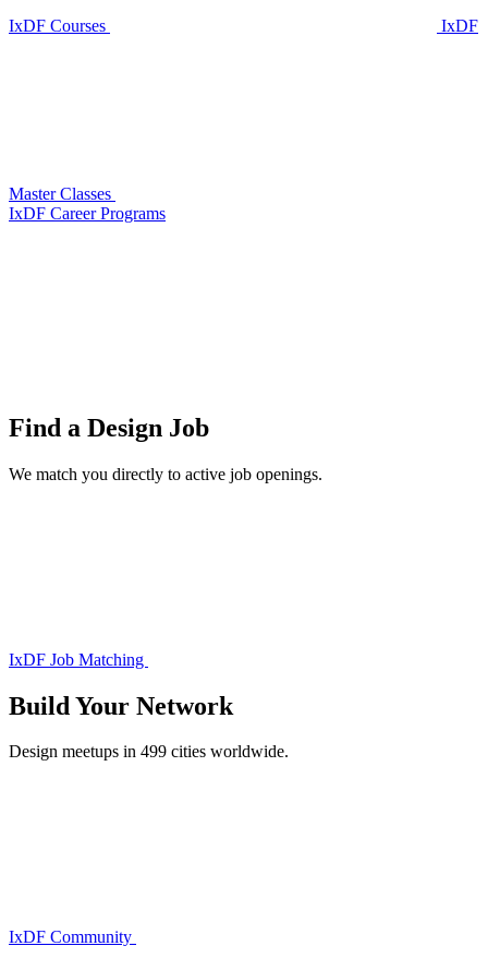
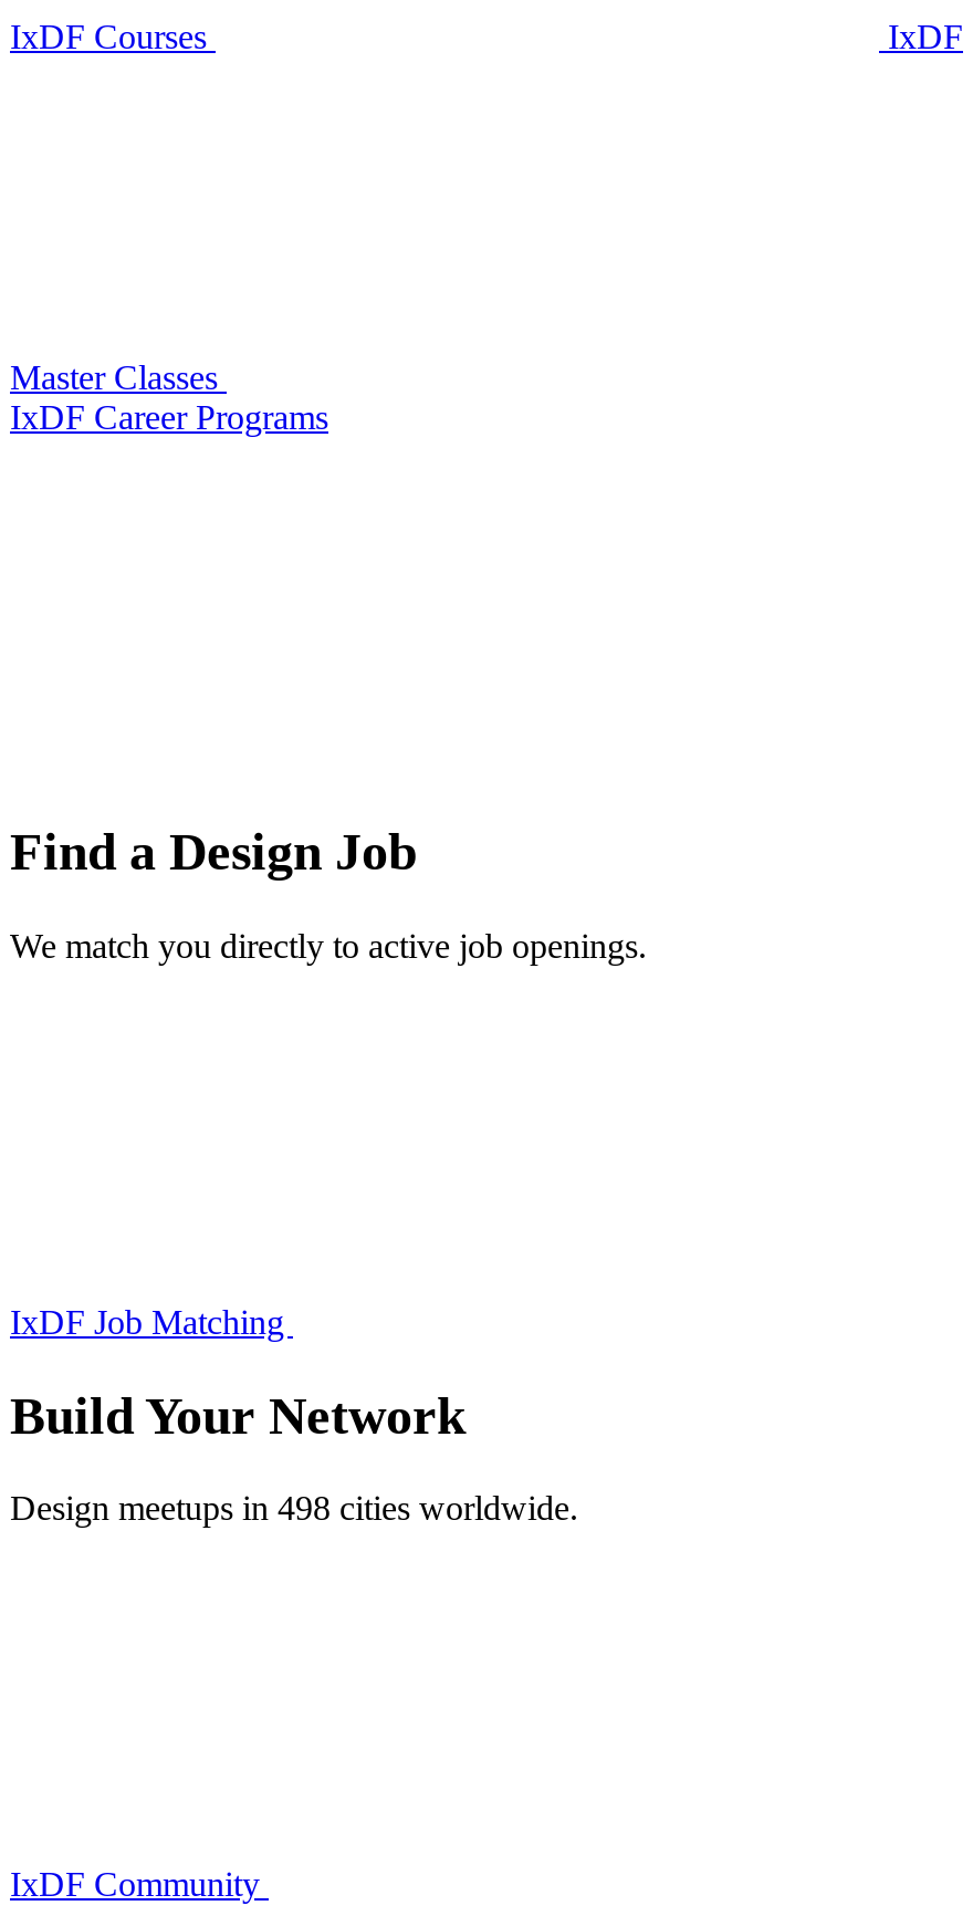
- Design meetups in 499 cities worldwide.
+ Design meetups in 498 cities worldwide.
